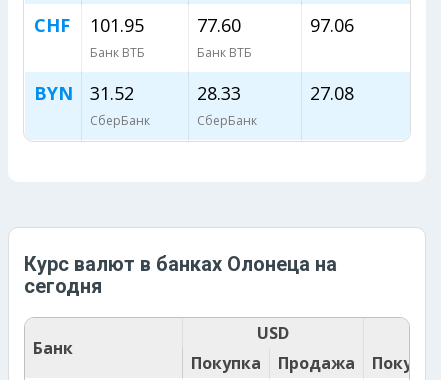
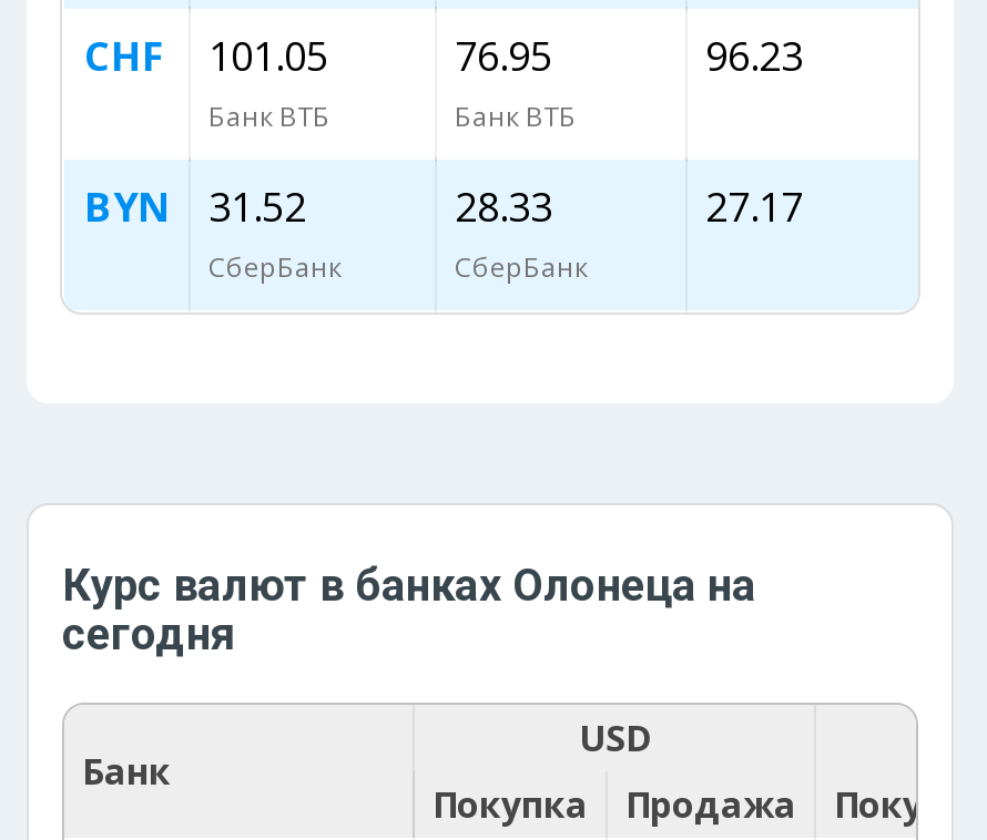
- CHF 101.95
+ CHF 101.05

- 77.60
+ 76.95

- 97.06
+ 96.23

- 27.08
+ 27.17
